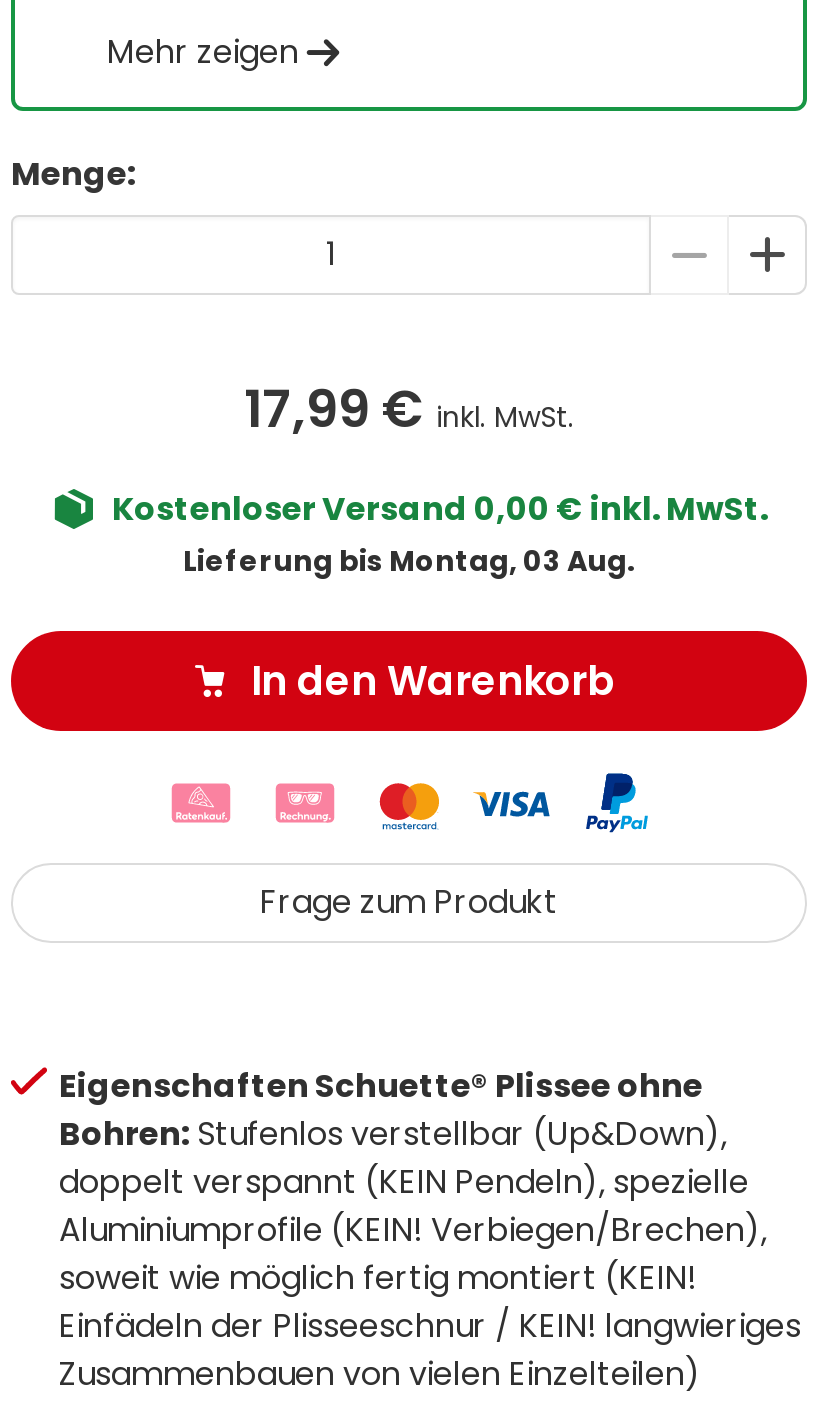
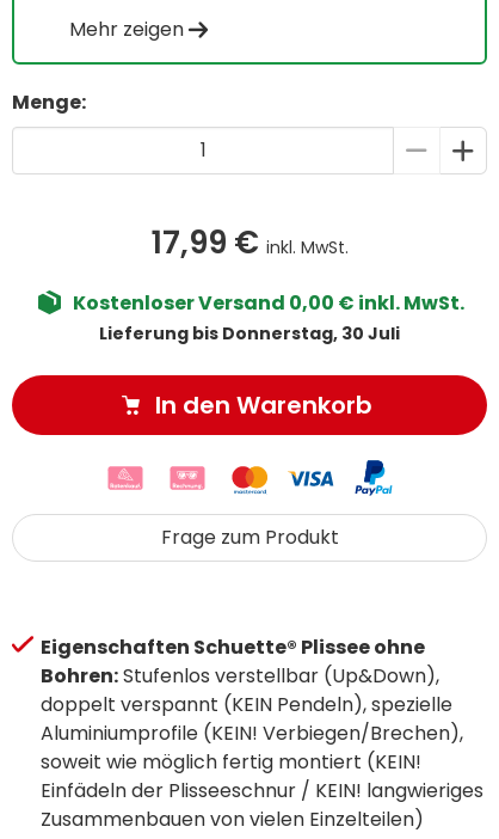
- Lieferung bis Montag, 03 Aug.
+ Lieferung bis Donnerstag, 30 Juli
